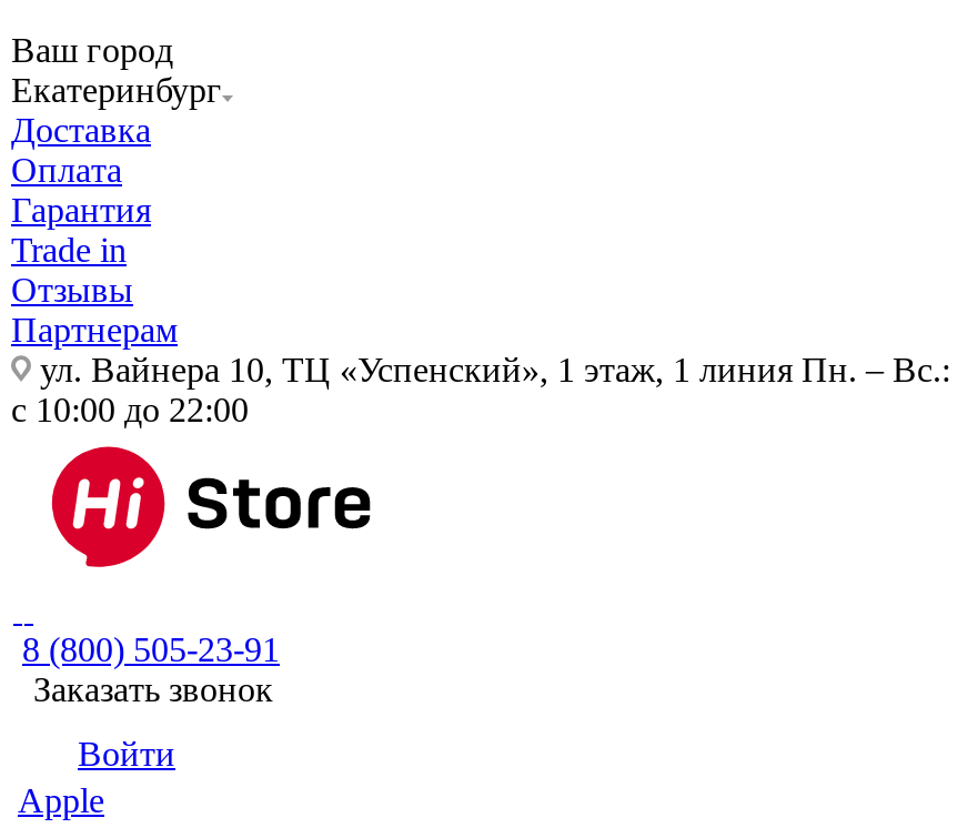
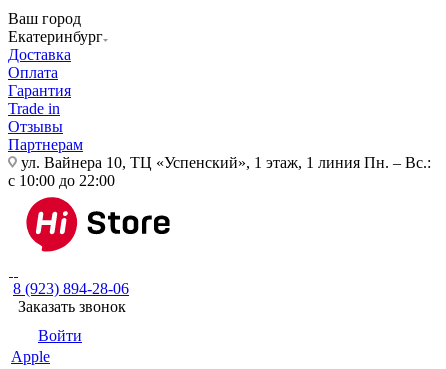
- 8 (800) 505-23-91
+ 8 (923) 894-28-06
